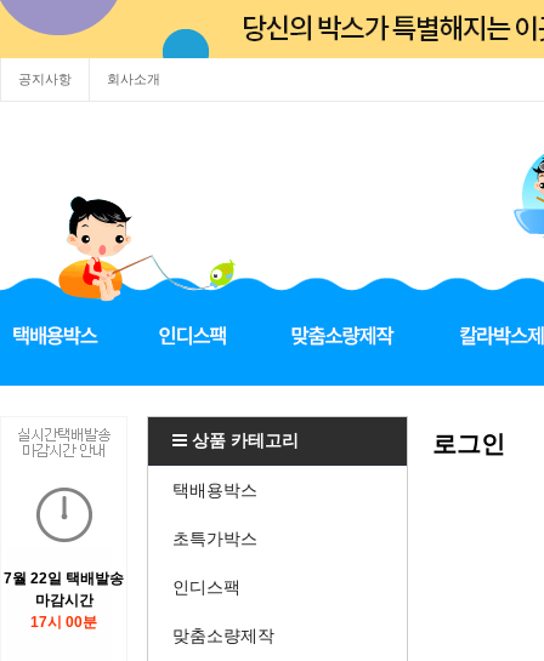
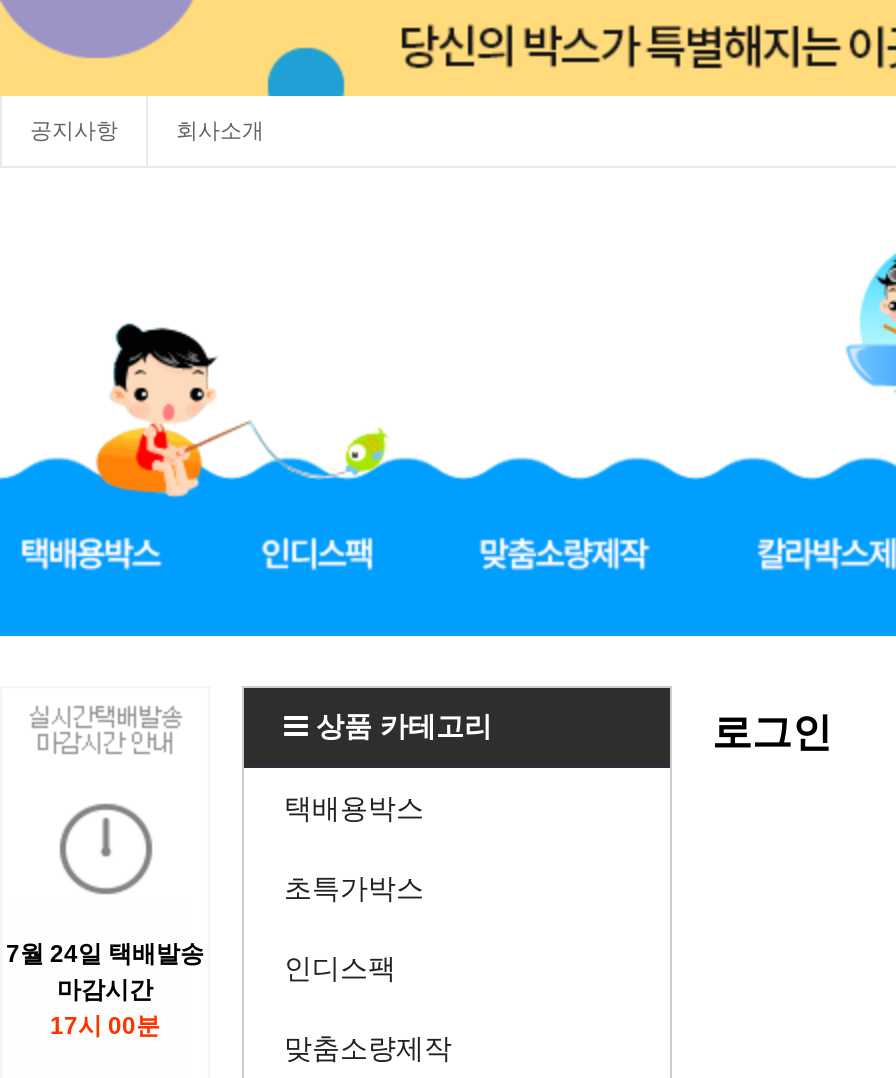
- 7월 22일 택배발송
+ 7월 24일 택배발송
